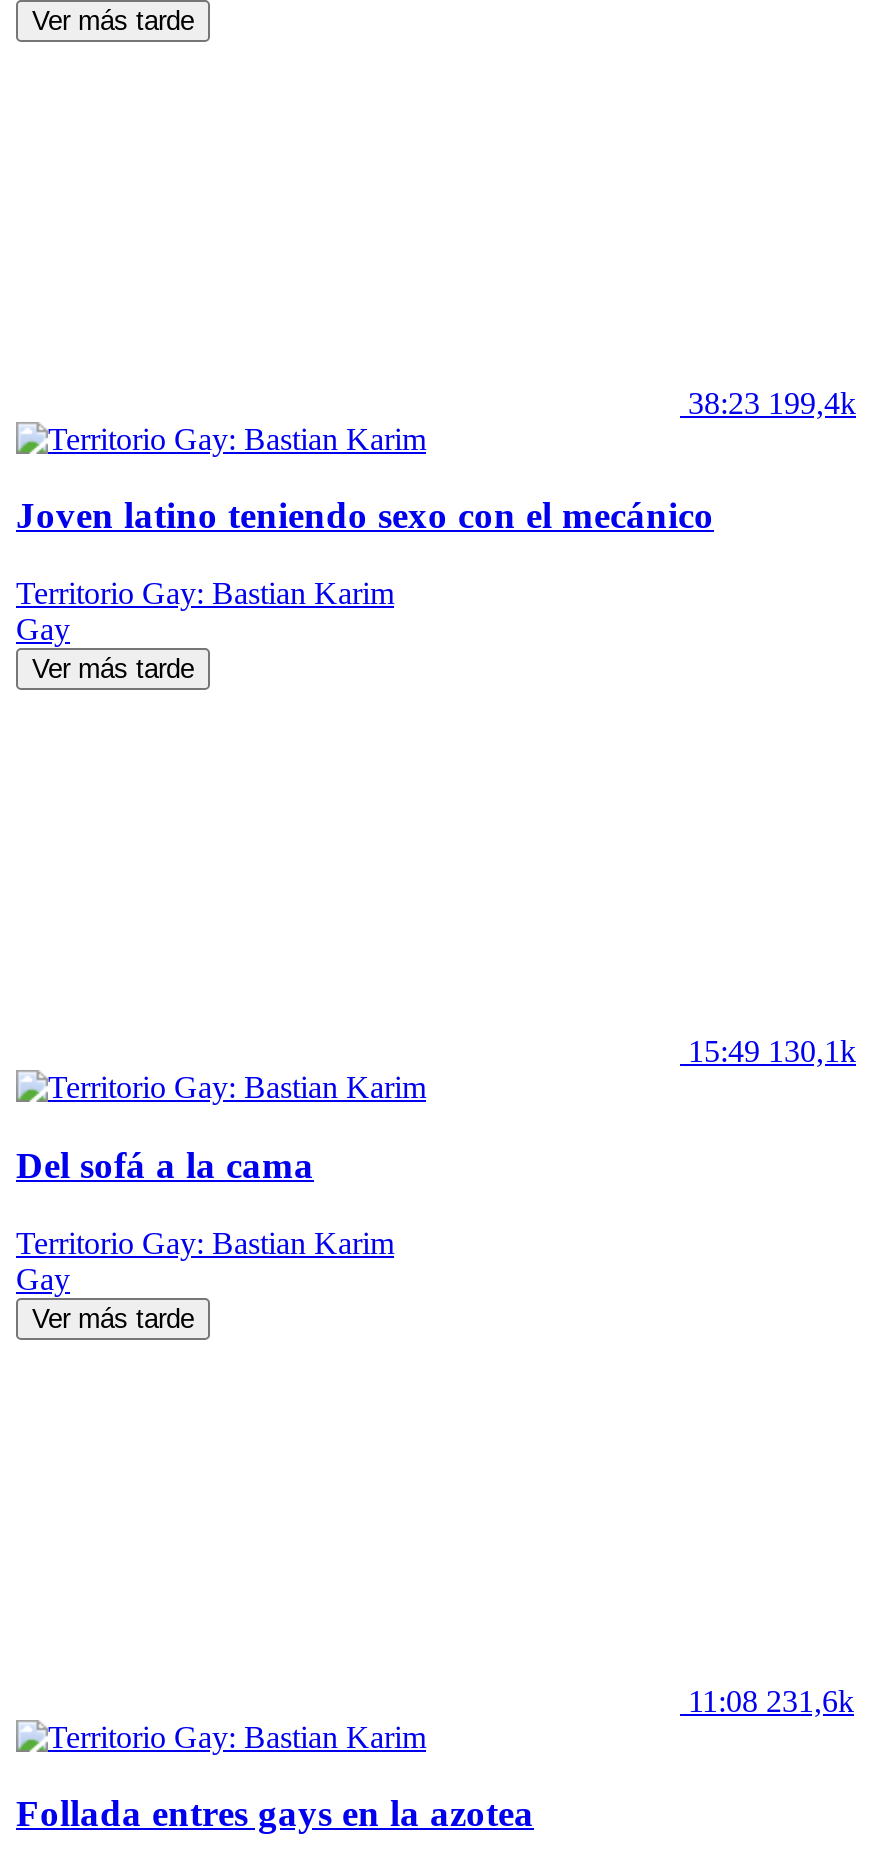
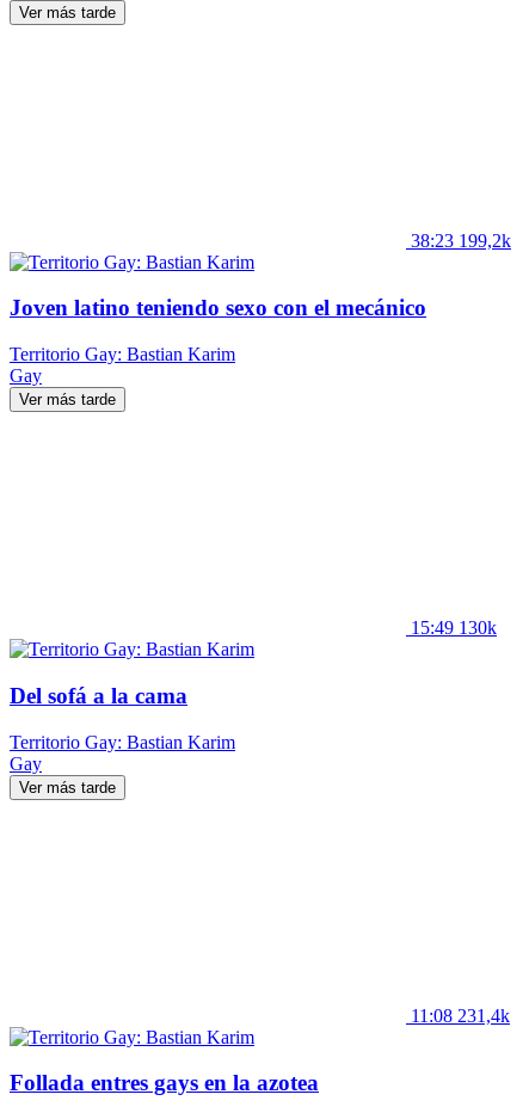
- 38:23 199,4k
+ 38:23 199,2k

- 15:49 130,1k
+ 15:49 130k

- 11:08 231,6k
+ 11:08 231,4k
